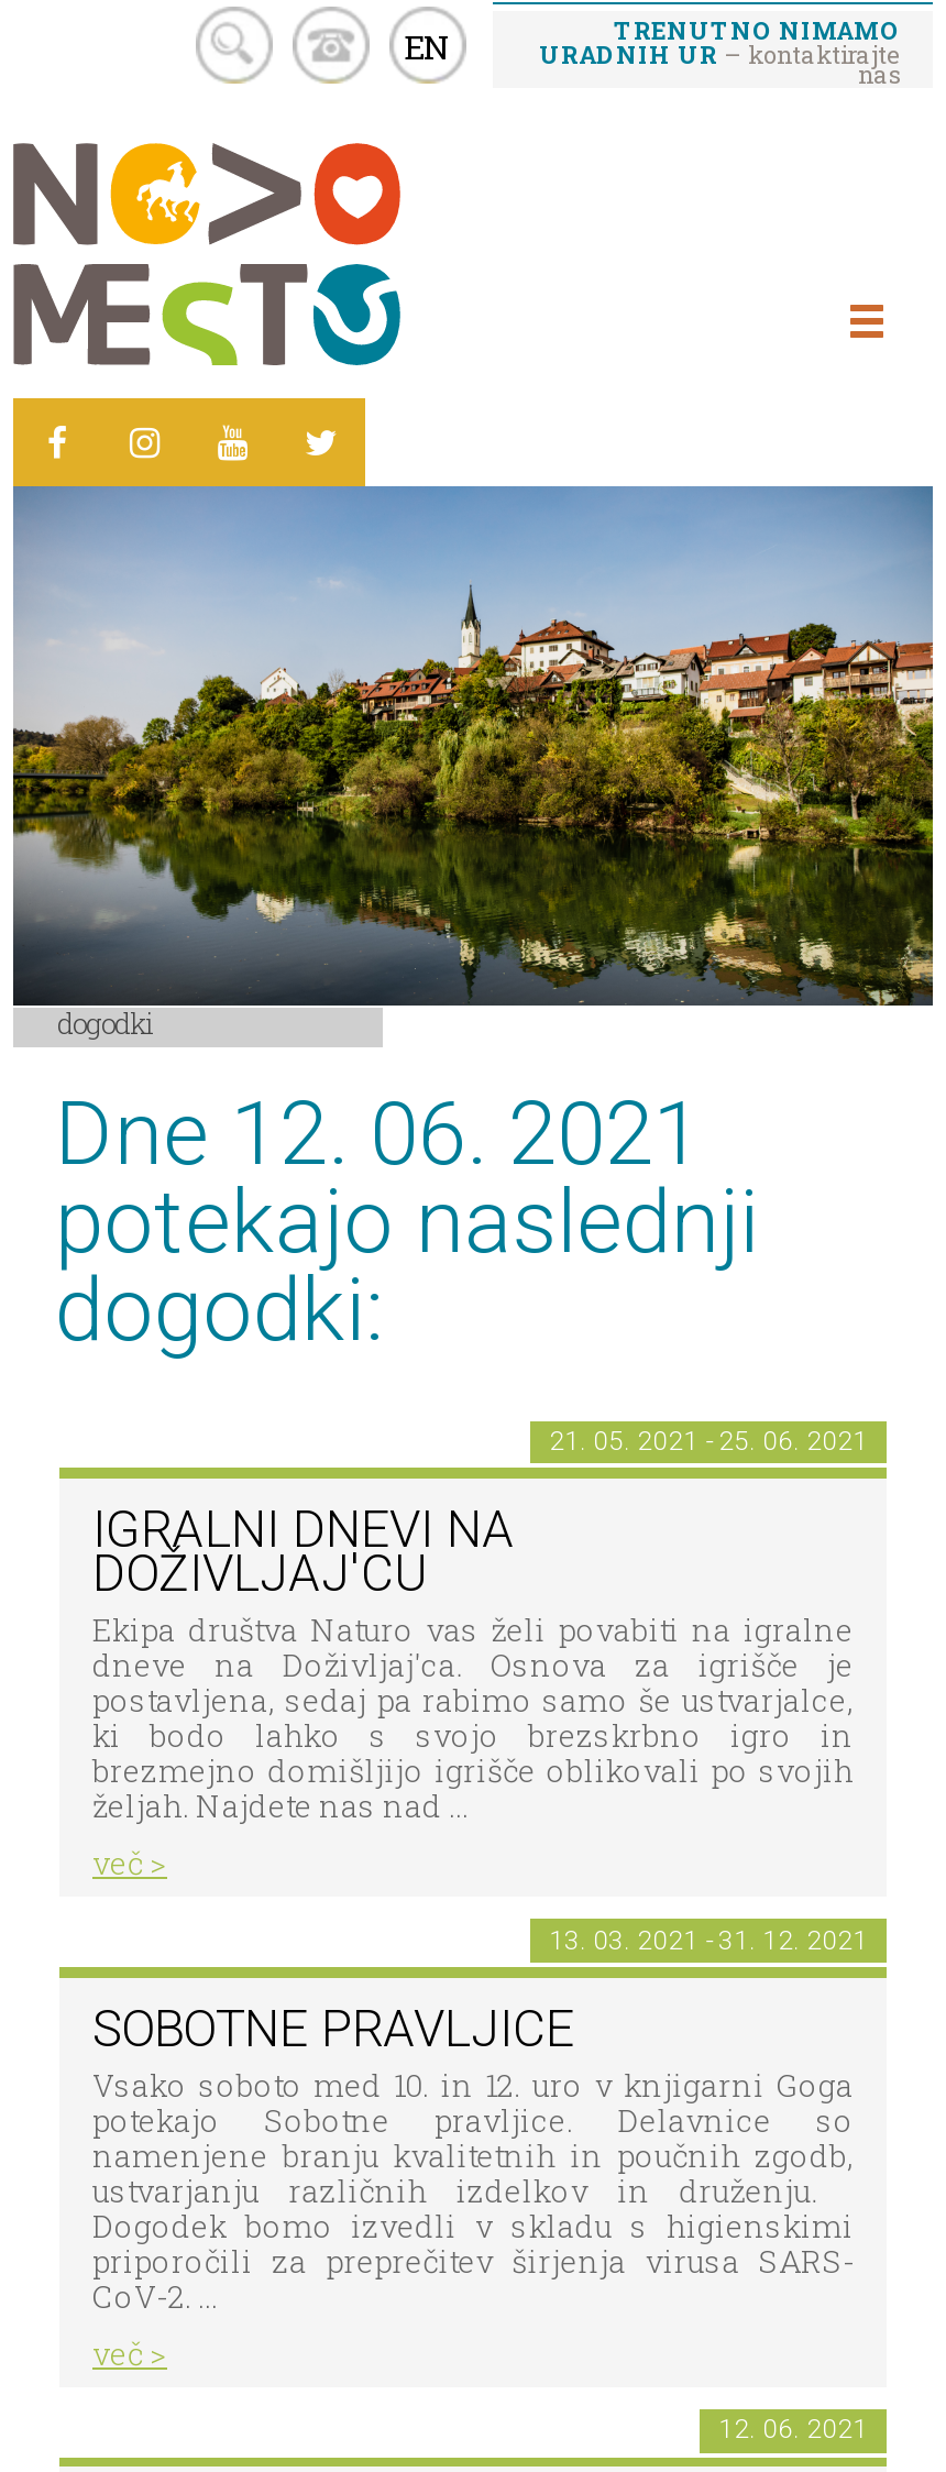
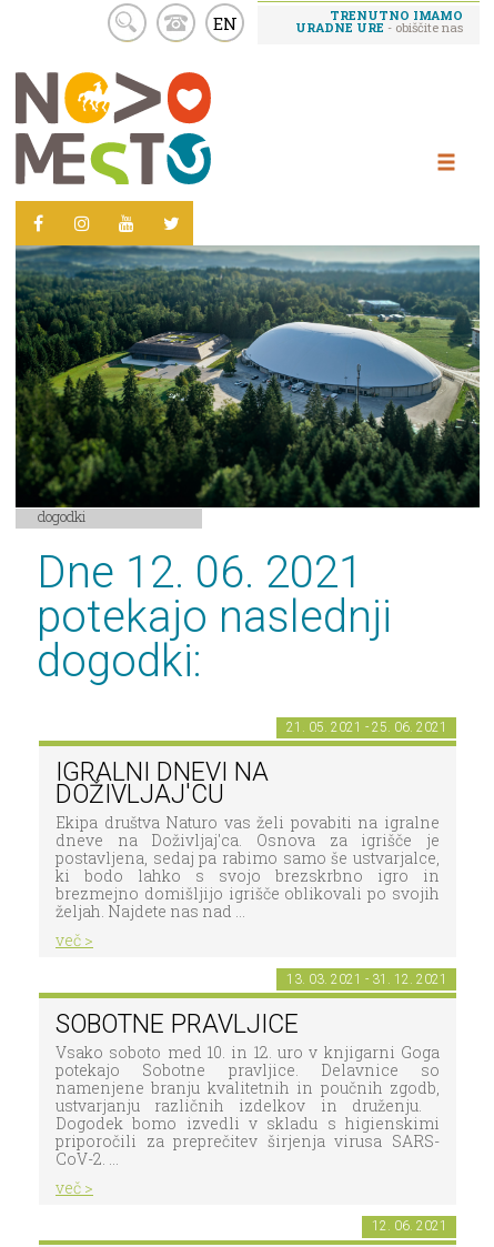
- TRENUTNO NIMAMO
- URADNIH UR– kontaktirajte
- nas
+ TRENUTNO IMAMO
+ URADNE URE - obiščite nas

- [image]
+ [image]
